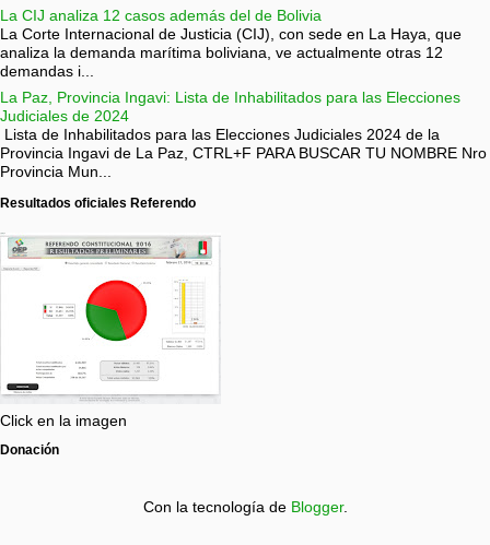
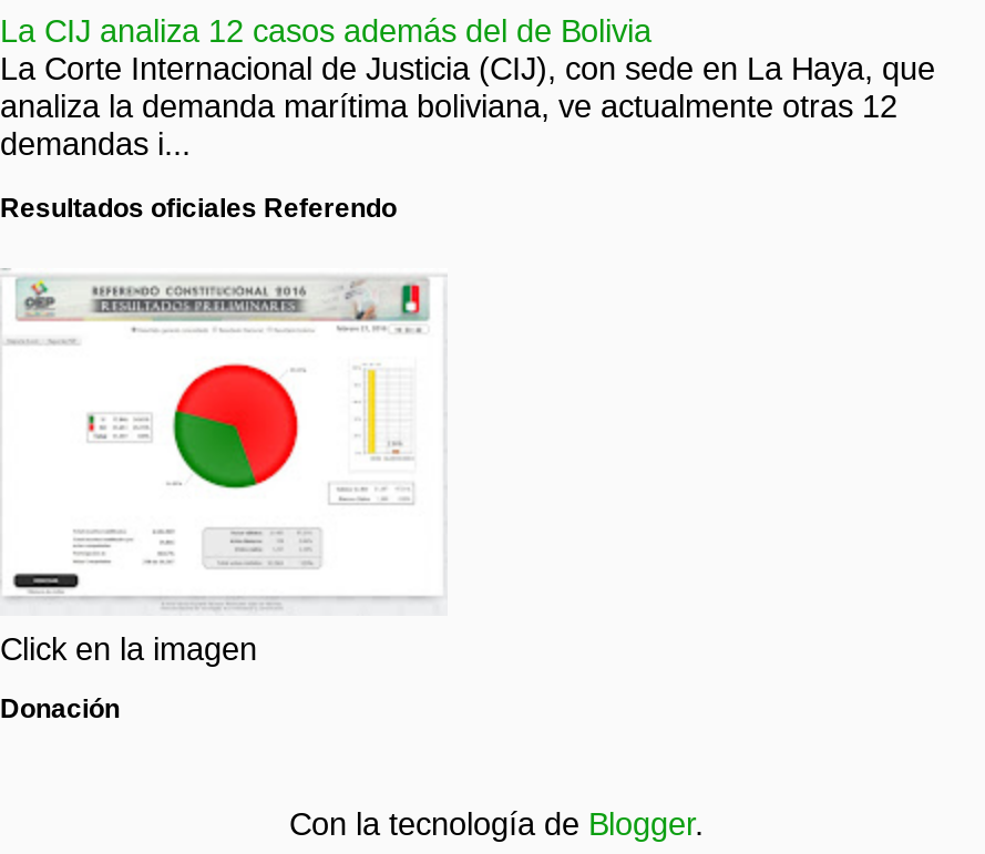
- La Paz, Provincia Ingavi: Lista de Inhabilitados para las Elecciones
- Judiciales de 2024
- Lista de Inhabilitados para las Elecciones Judiciales 2024 de la
- Provincia Ingavi de La Paz, CTRL+F PARA BUSCAR TU NOMBRE Nro
- Provincia Mun...
